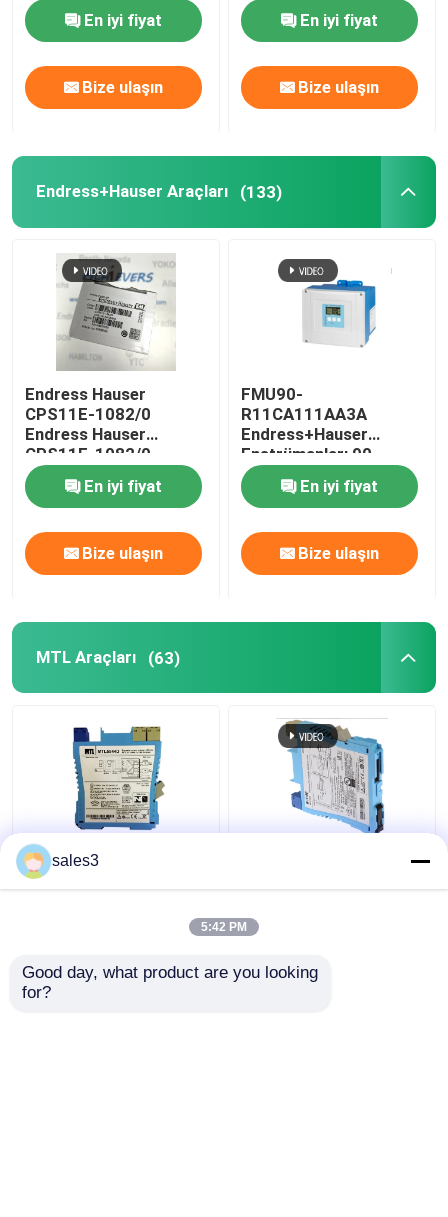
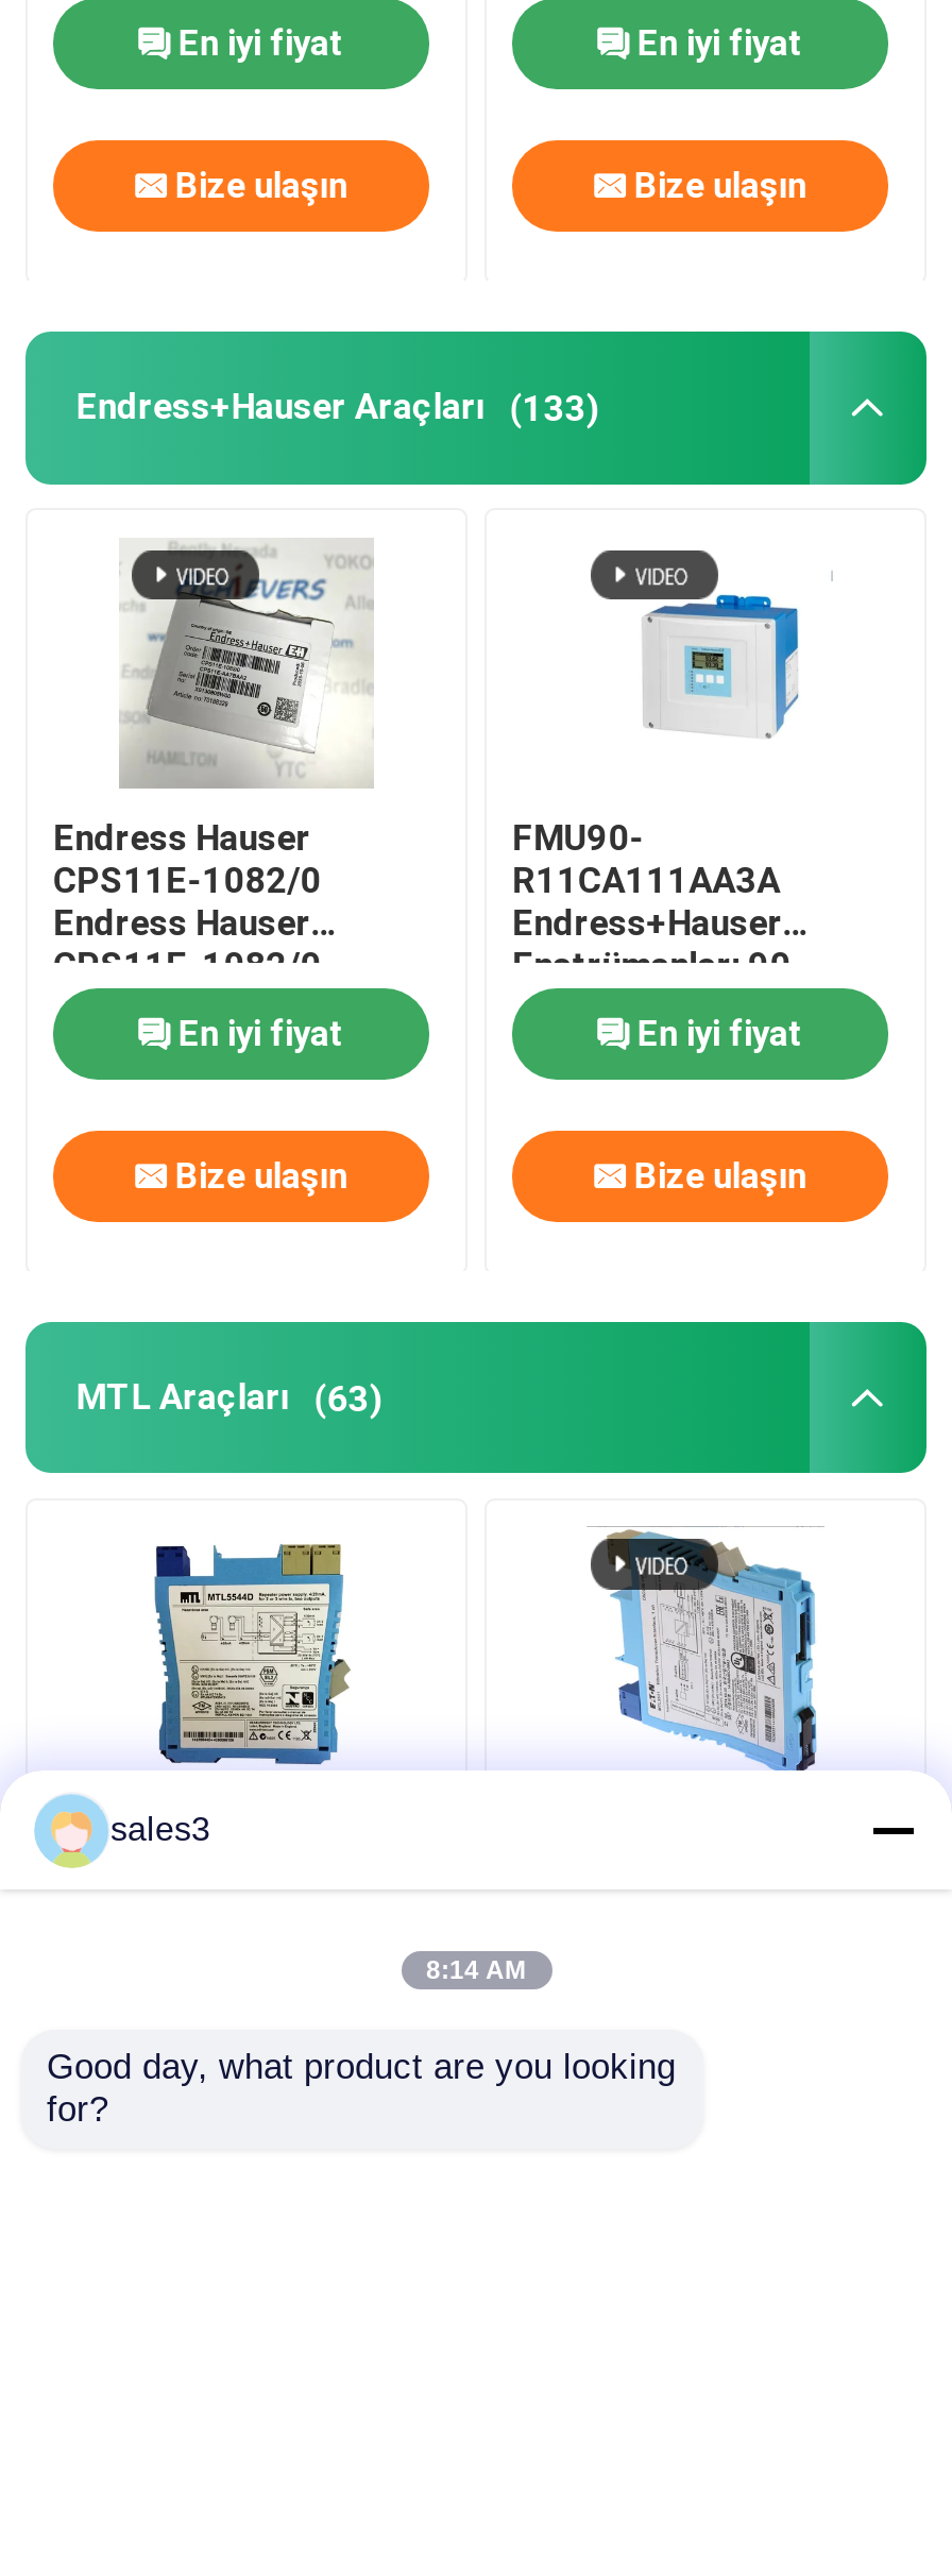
- 5:42 PM
+ 8:14 AM
